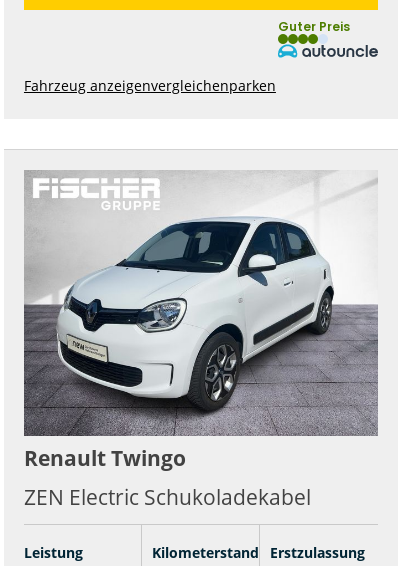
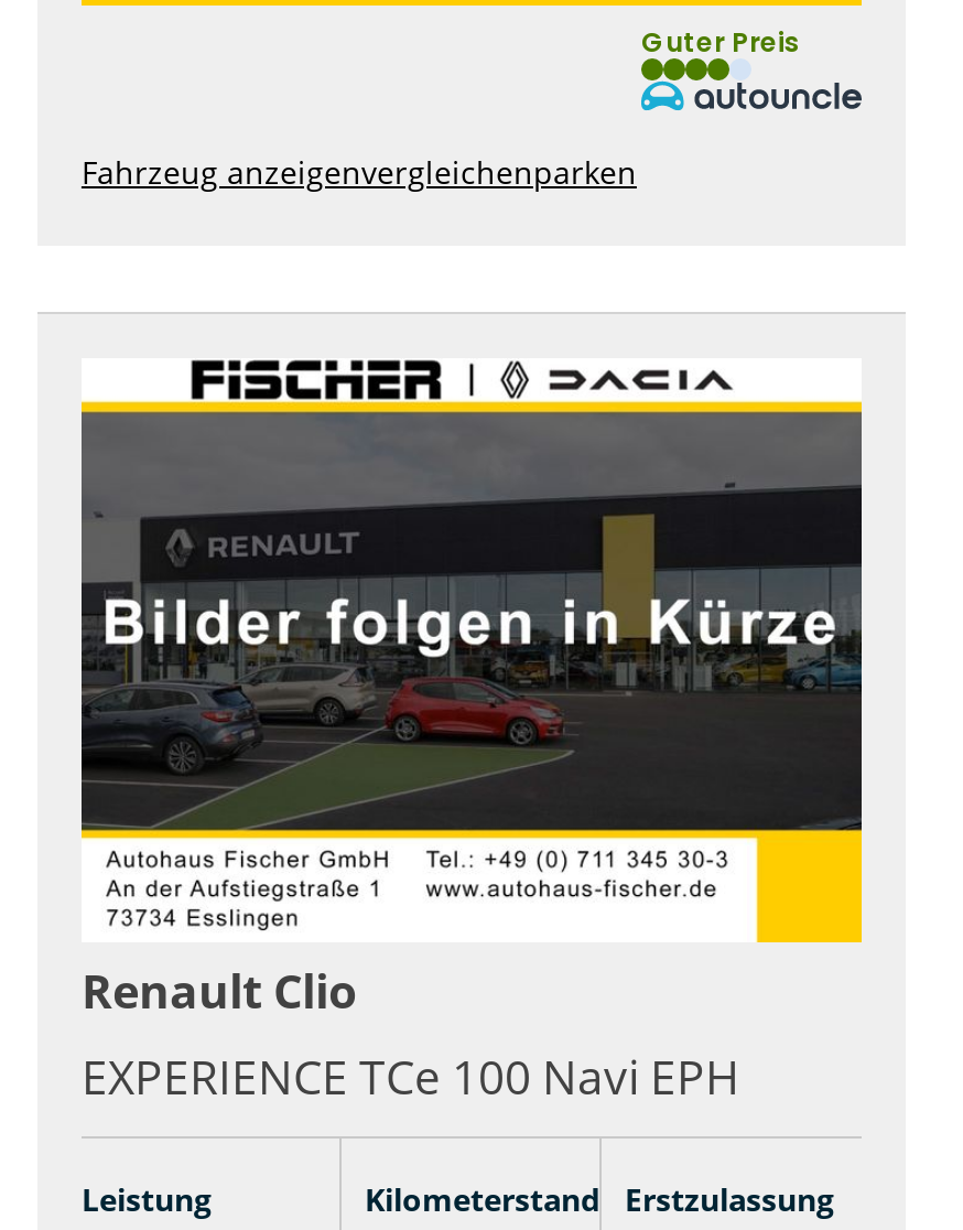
- [image]
- Renault Twingo
- ZEN Electric Schukoladekabel
+ [image]
+ Renault Clio
+ EXPERIENCE TCe 100 Navi EPH
